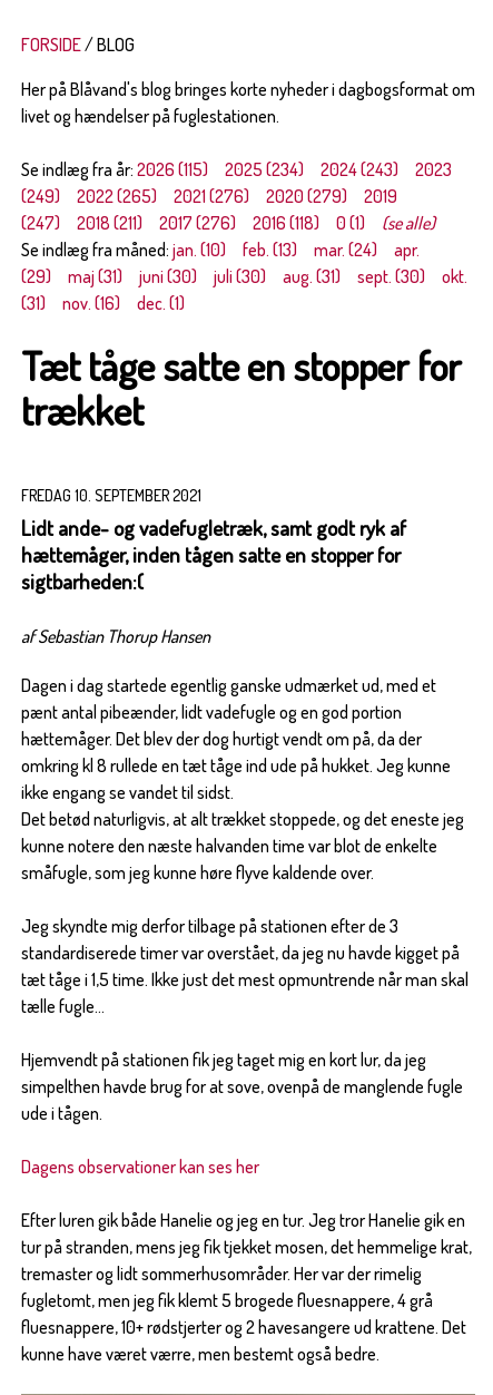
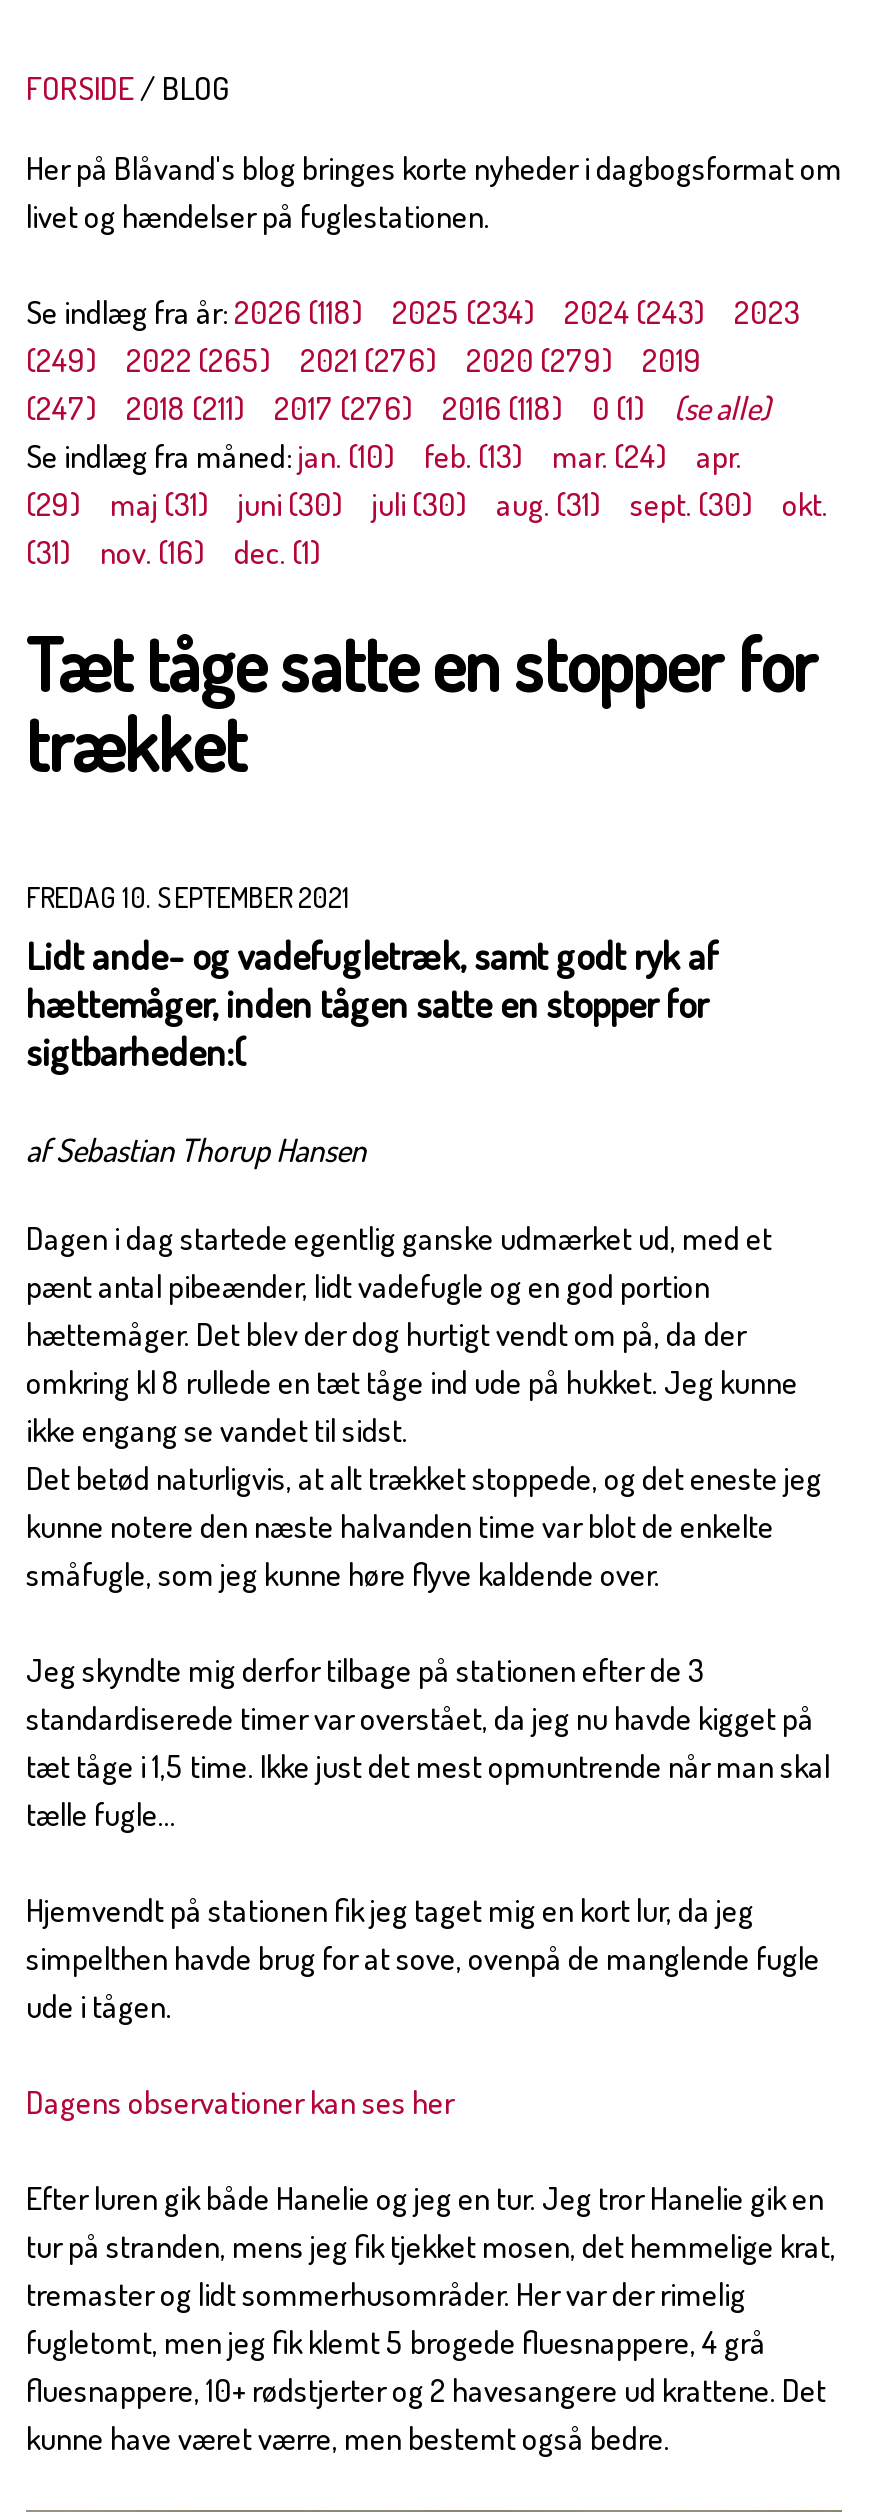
- Se indlæg fra år: 2026 (115)
+ Se indlæg fra år: 2026 (118)
